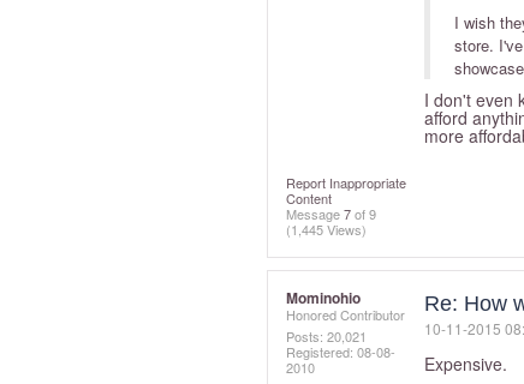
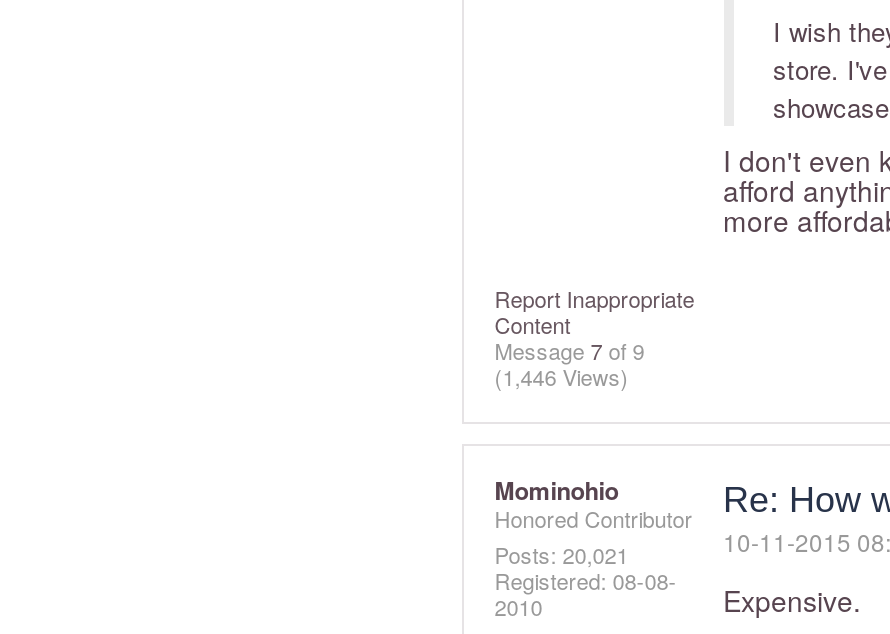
- (1,445 Views)
+ (1,446 Views)
